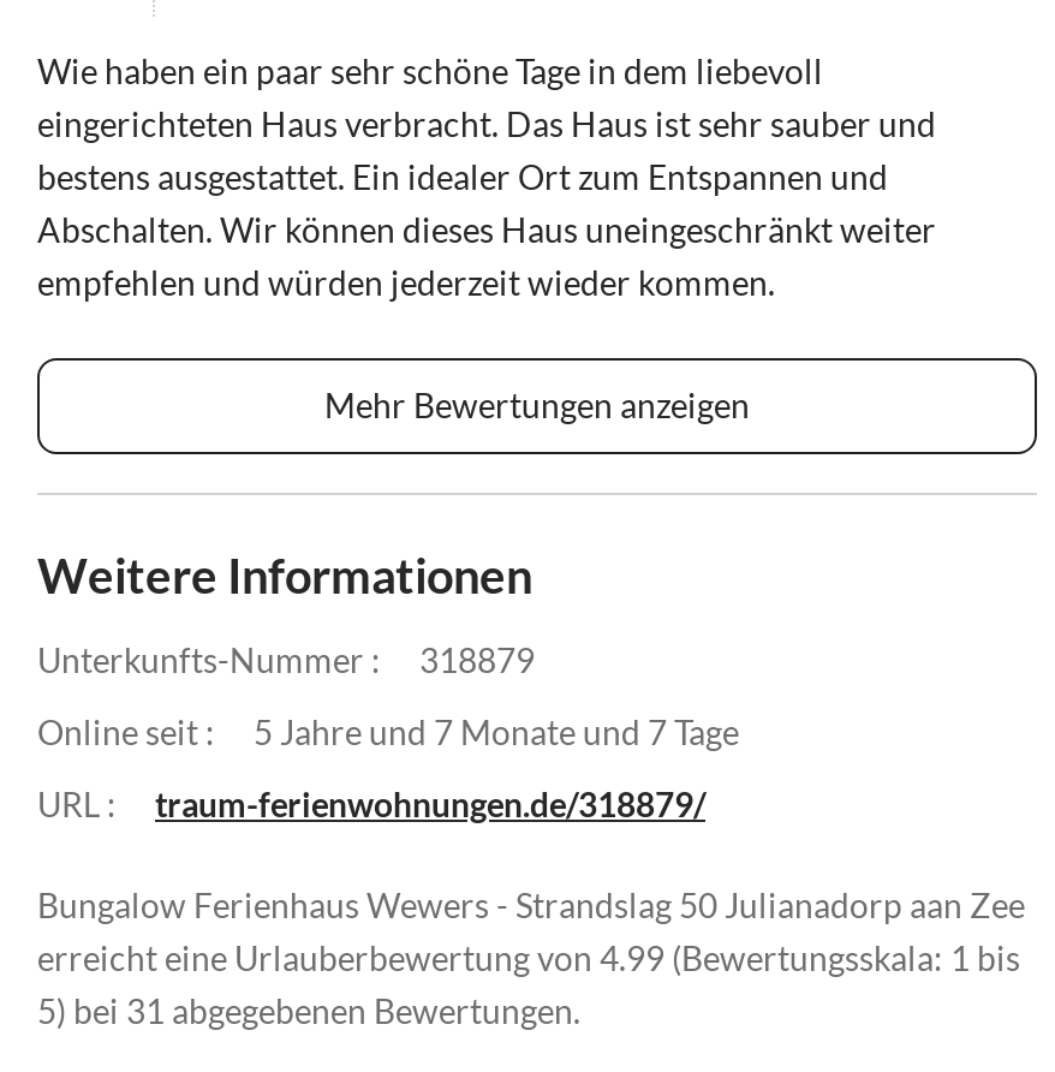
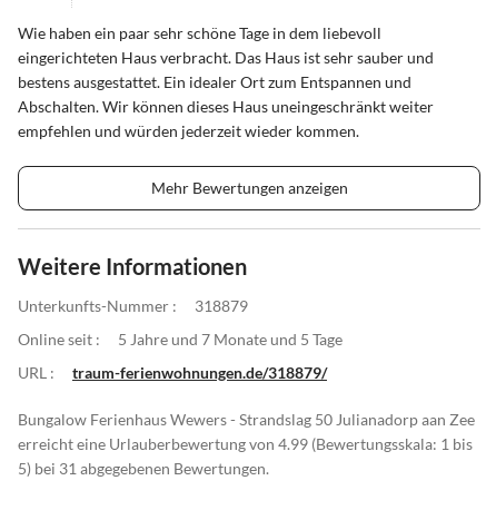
- 5 Jahre und 7 Monate und 7 Tage
+ 5 Jahre und 7 Monate und 5 Tage
